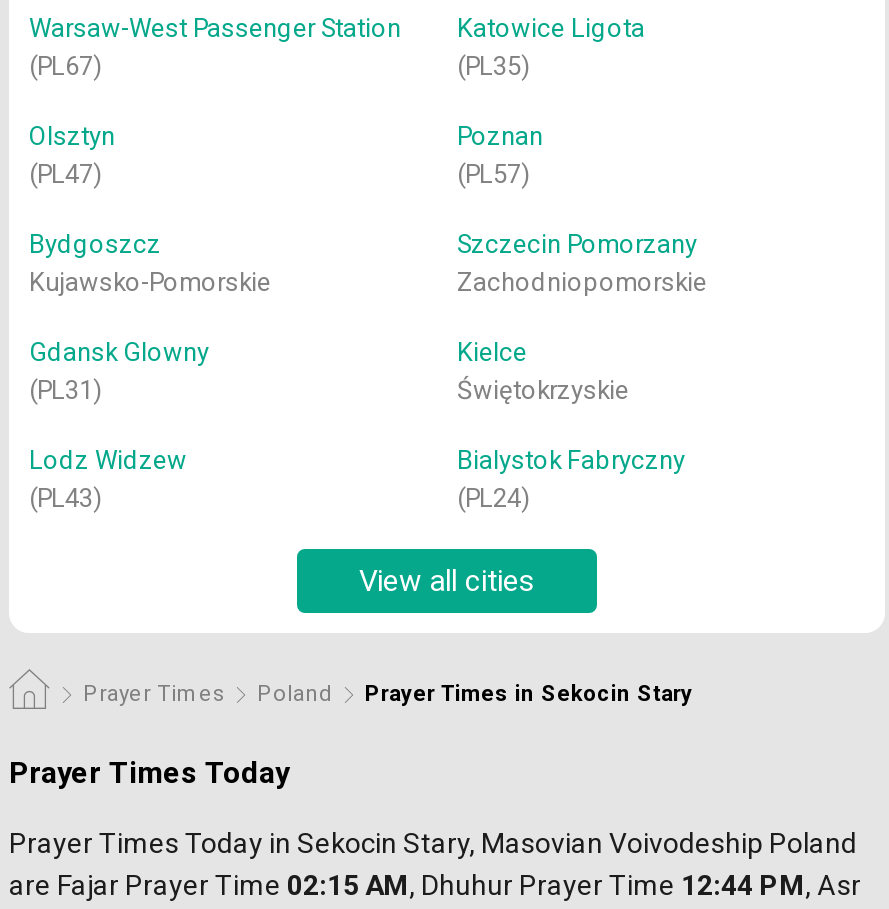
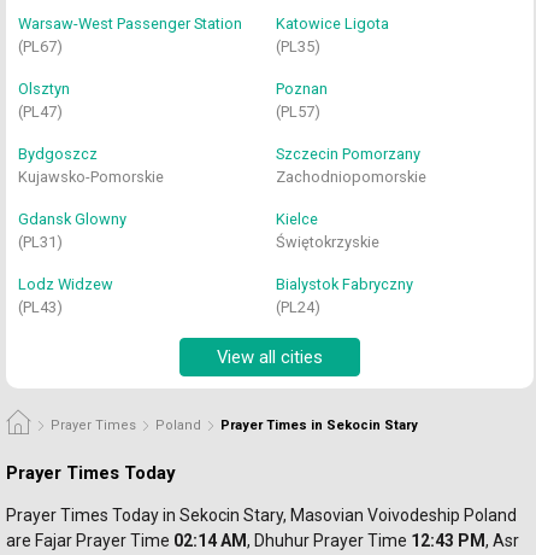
- are Fajar Prayer Time 02:15 AM, Dhuhur Prayer Time 12:44 PM
+ are Fajar Prayer Time 02:14 AM, Dhuhur Prayer Time 12:43 PM
